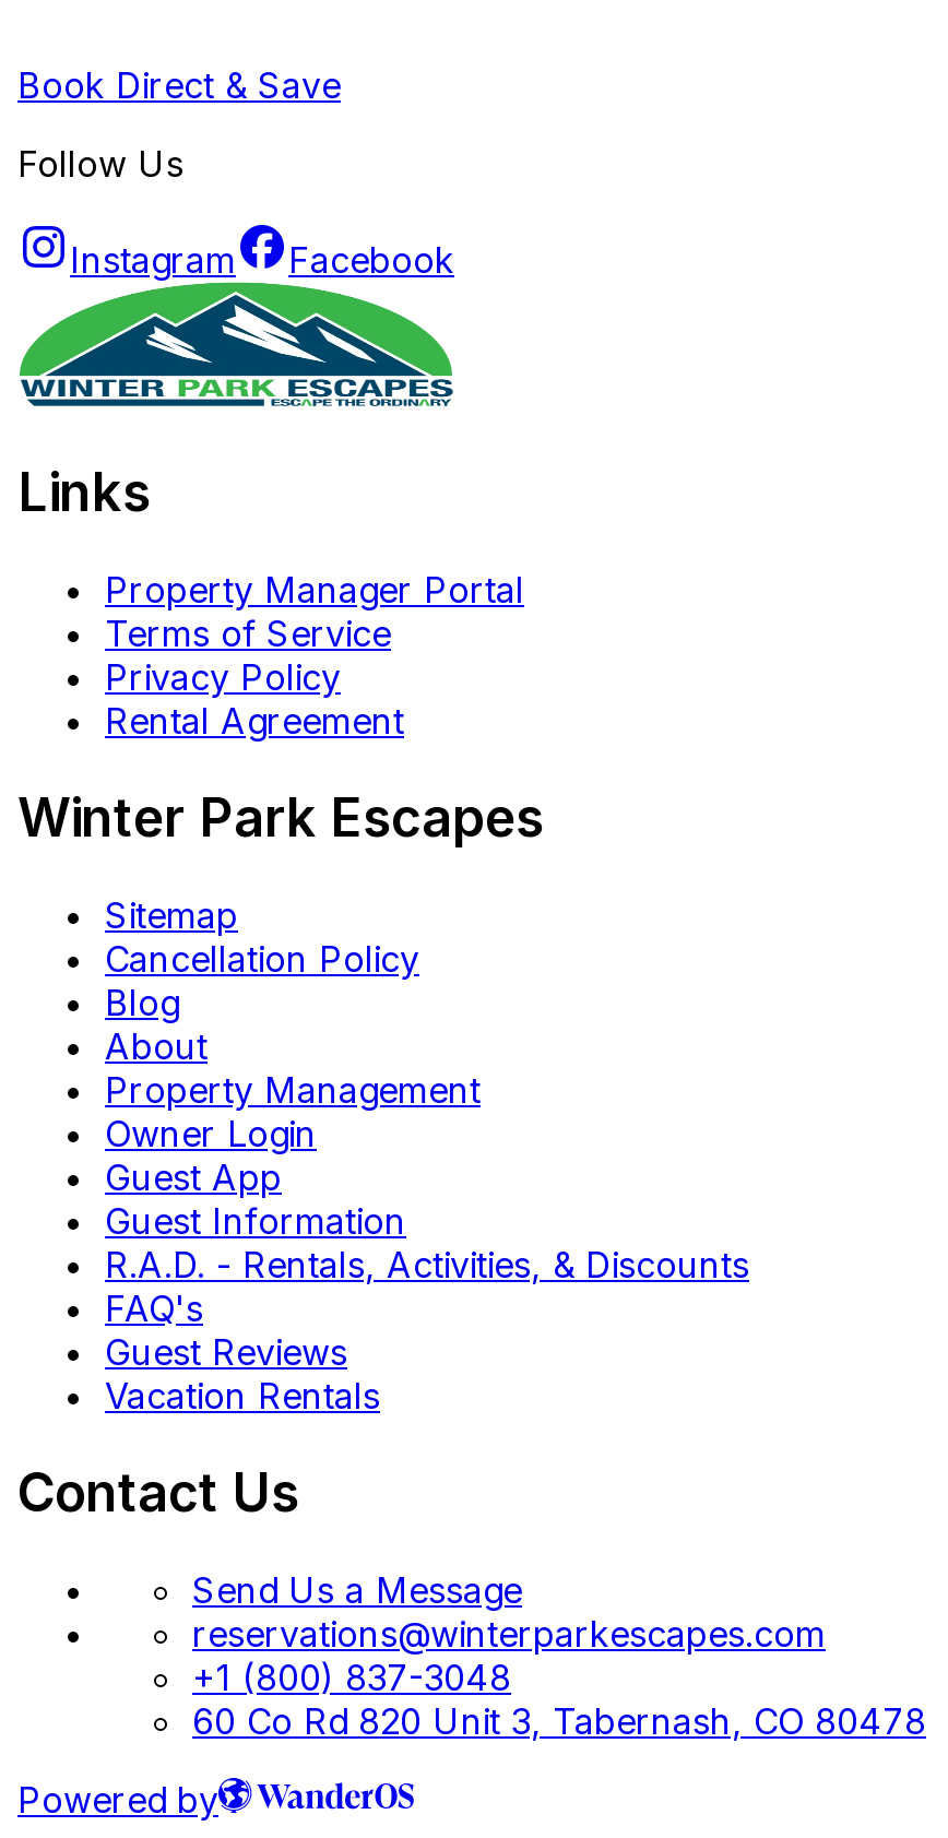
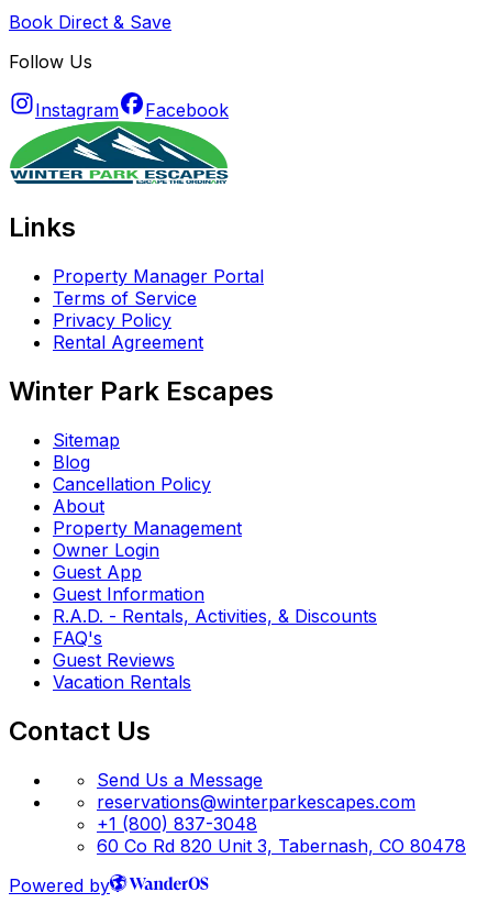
moved down: Cancellation Policy

moved up: Blog
